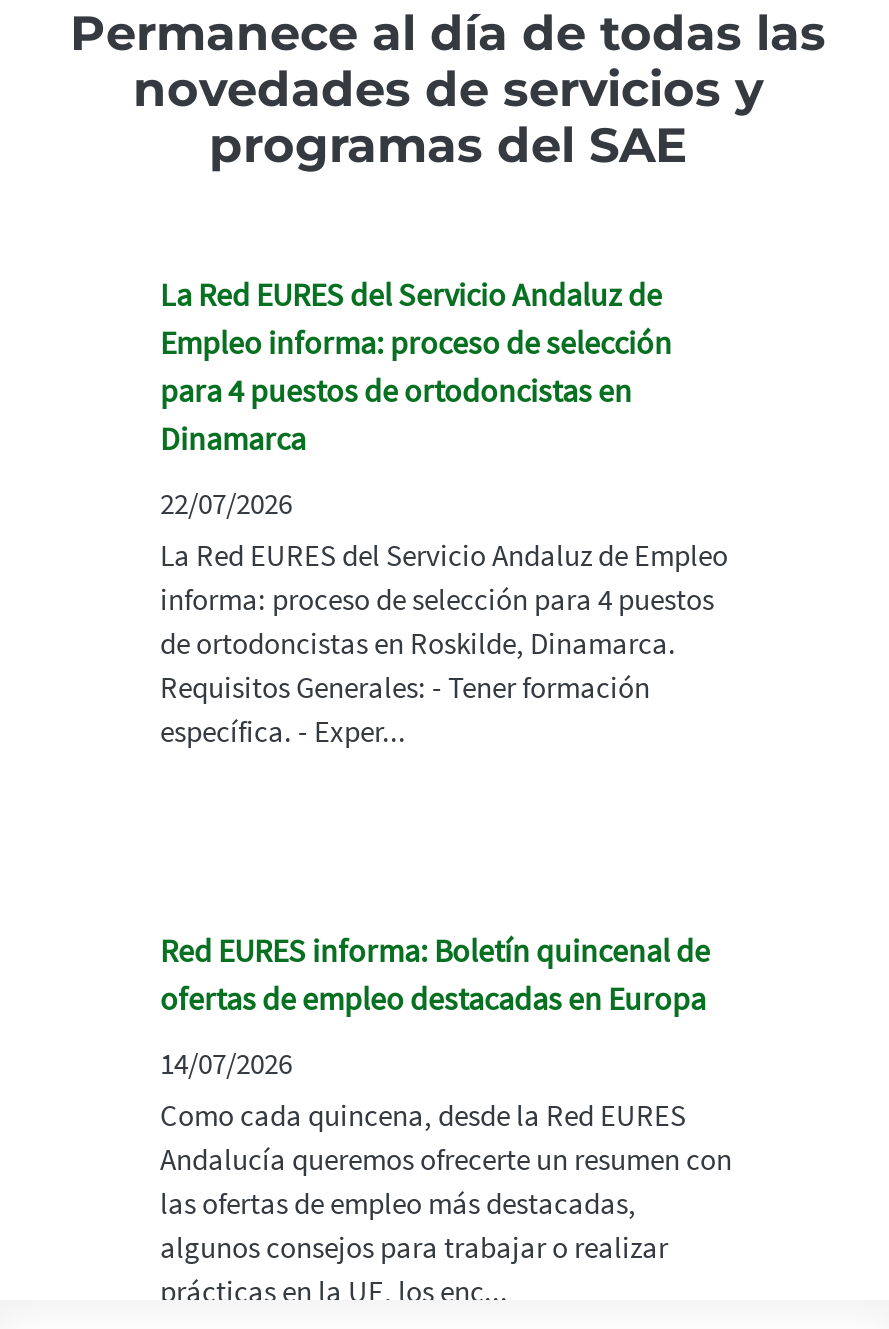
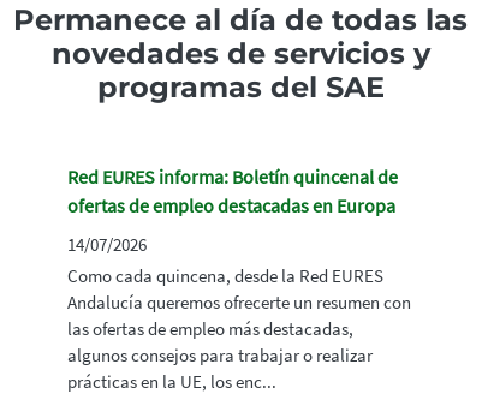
- La Red EURES del Servicio Andaluz de
- Empleo informa: proceso de selección
- para 4 puestos de ortodoncistas en
- Dinamarca
- 22/07/2026
- La Red EURES del Servicio Andaluz de Empleo
- informa: proceso de selección para 4 puestos
- de ortodoncistas en Roskilde, Dinamarca.
- Requisitos Generales: - Tener formación
- específica. - Exper...
